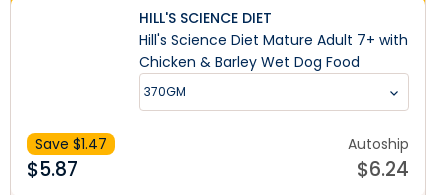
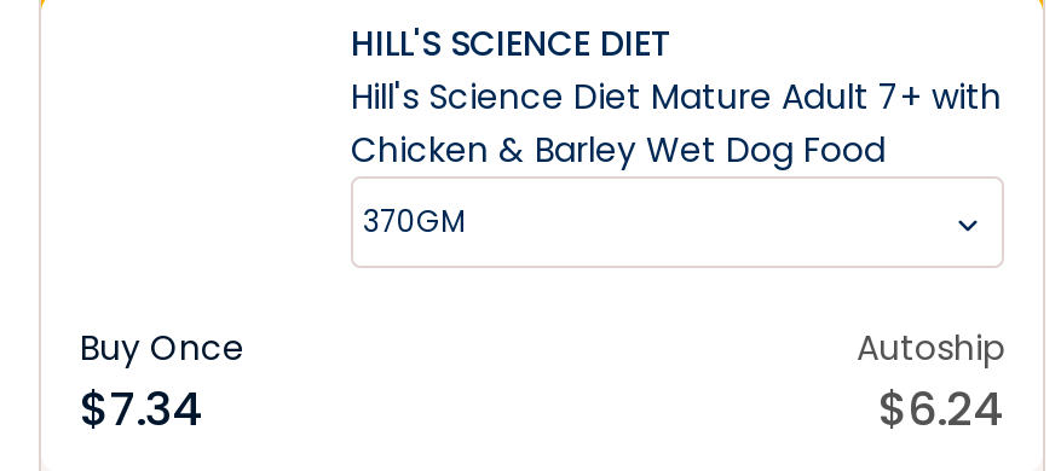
- Save $1.47
- $5.87
+ Buy Once
+ $7.34
